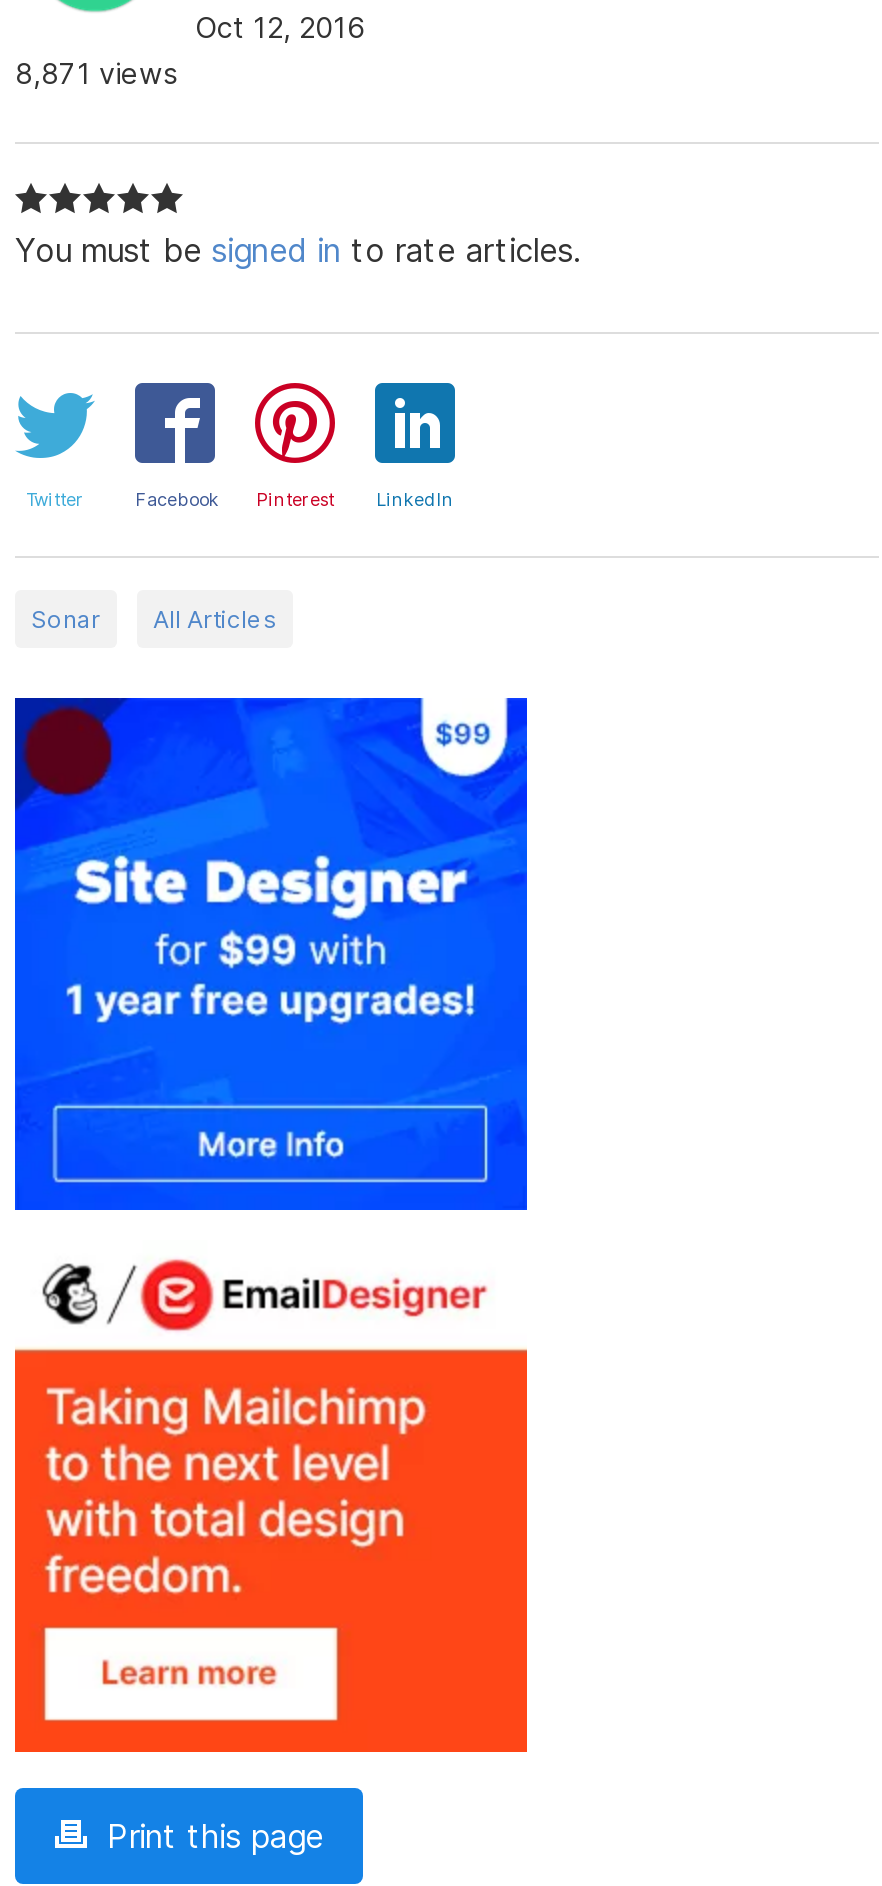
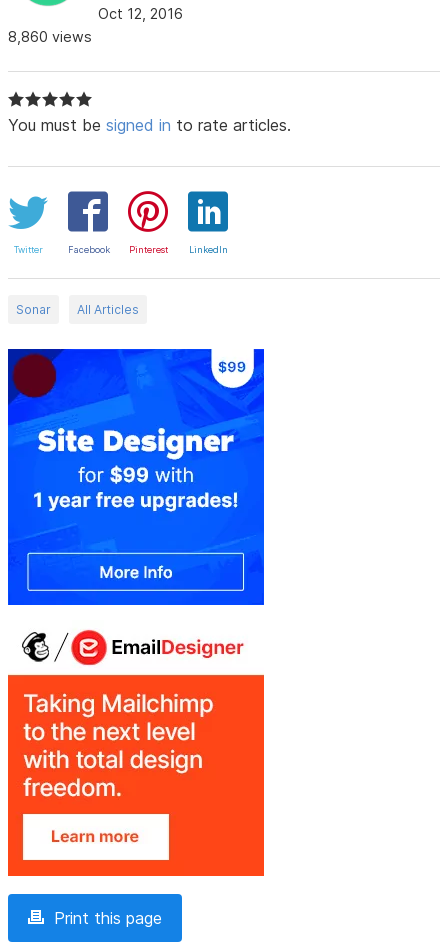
- 8,871 views
+ 8,860 views
